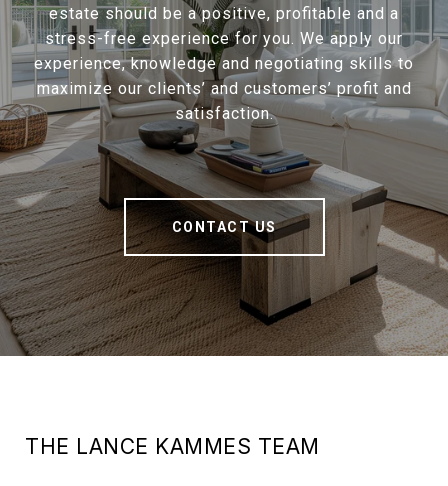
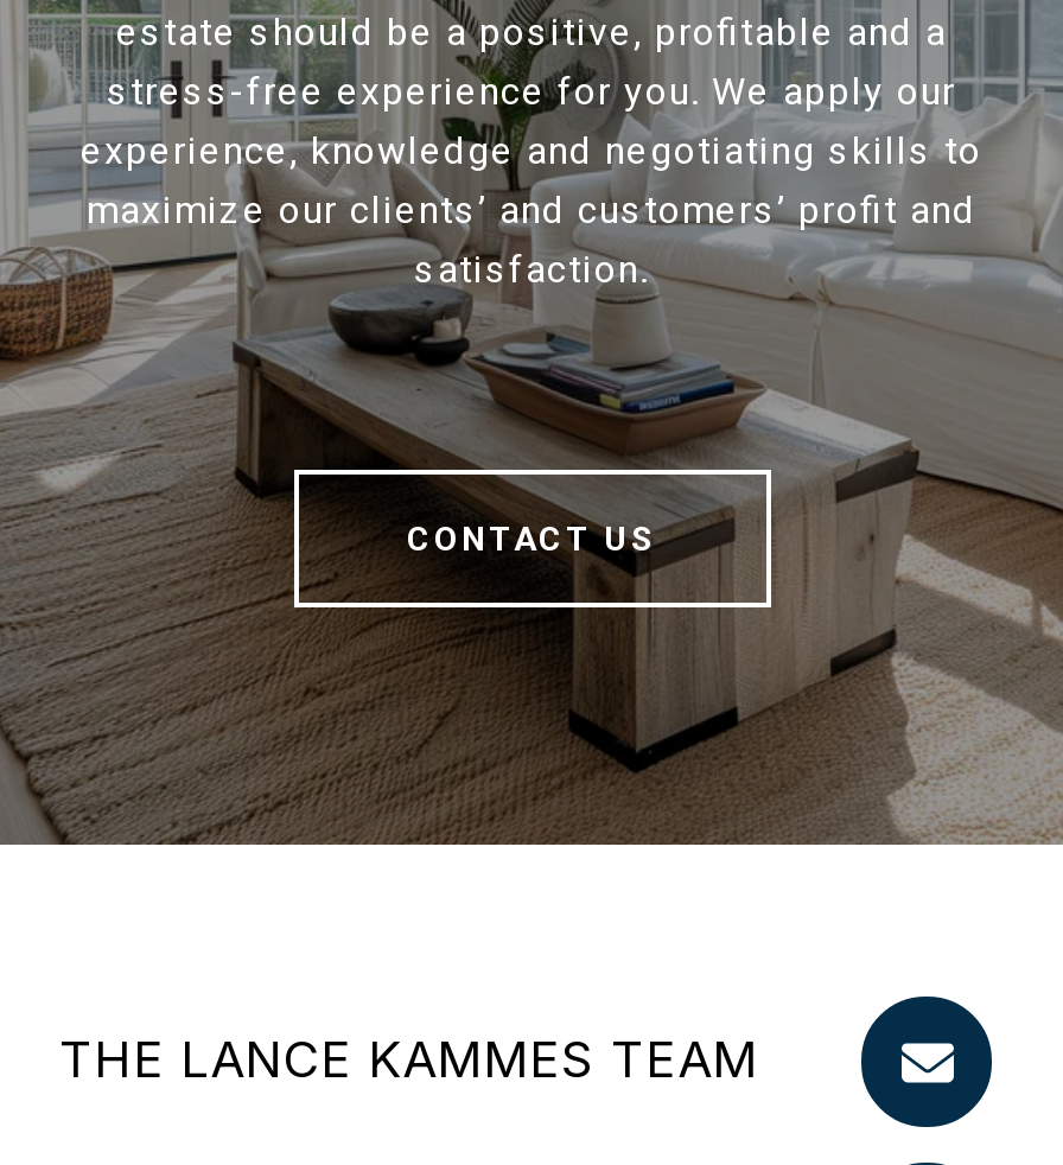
+ [image]
